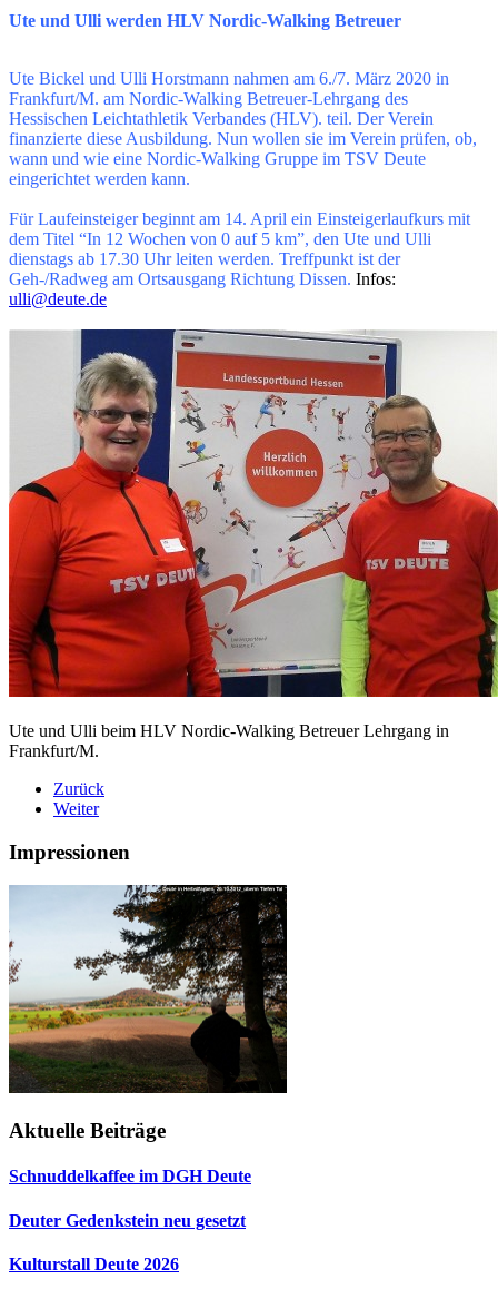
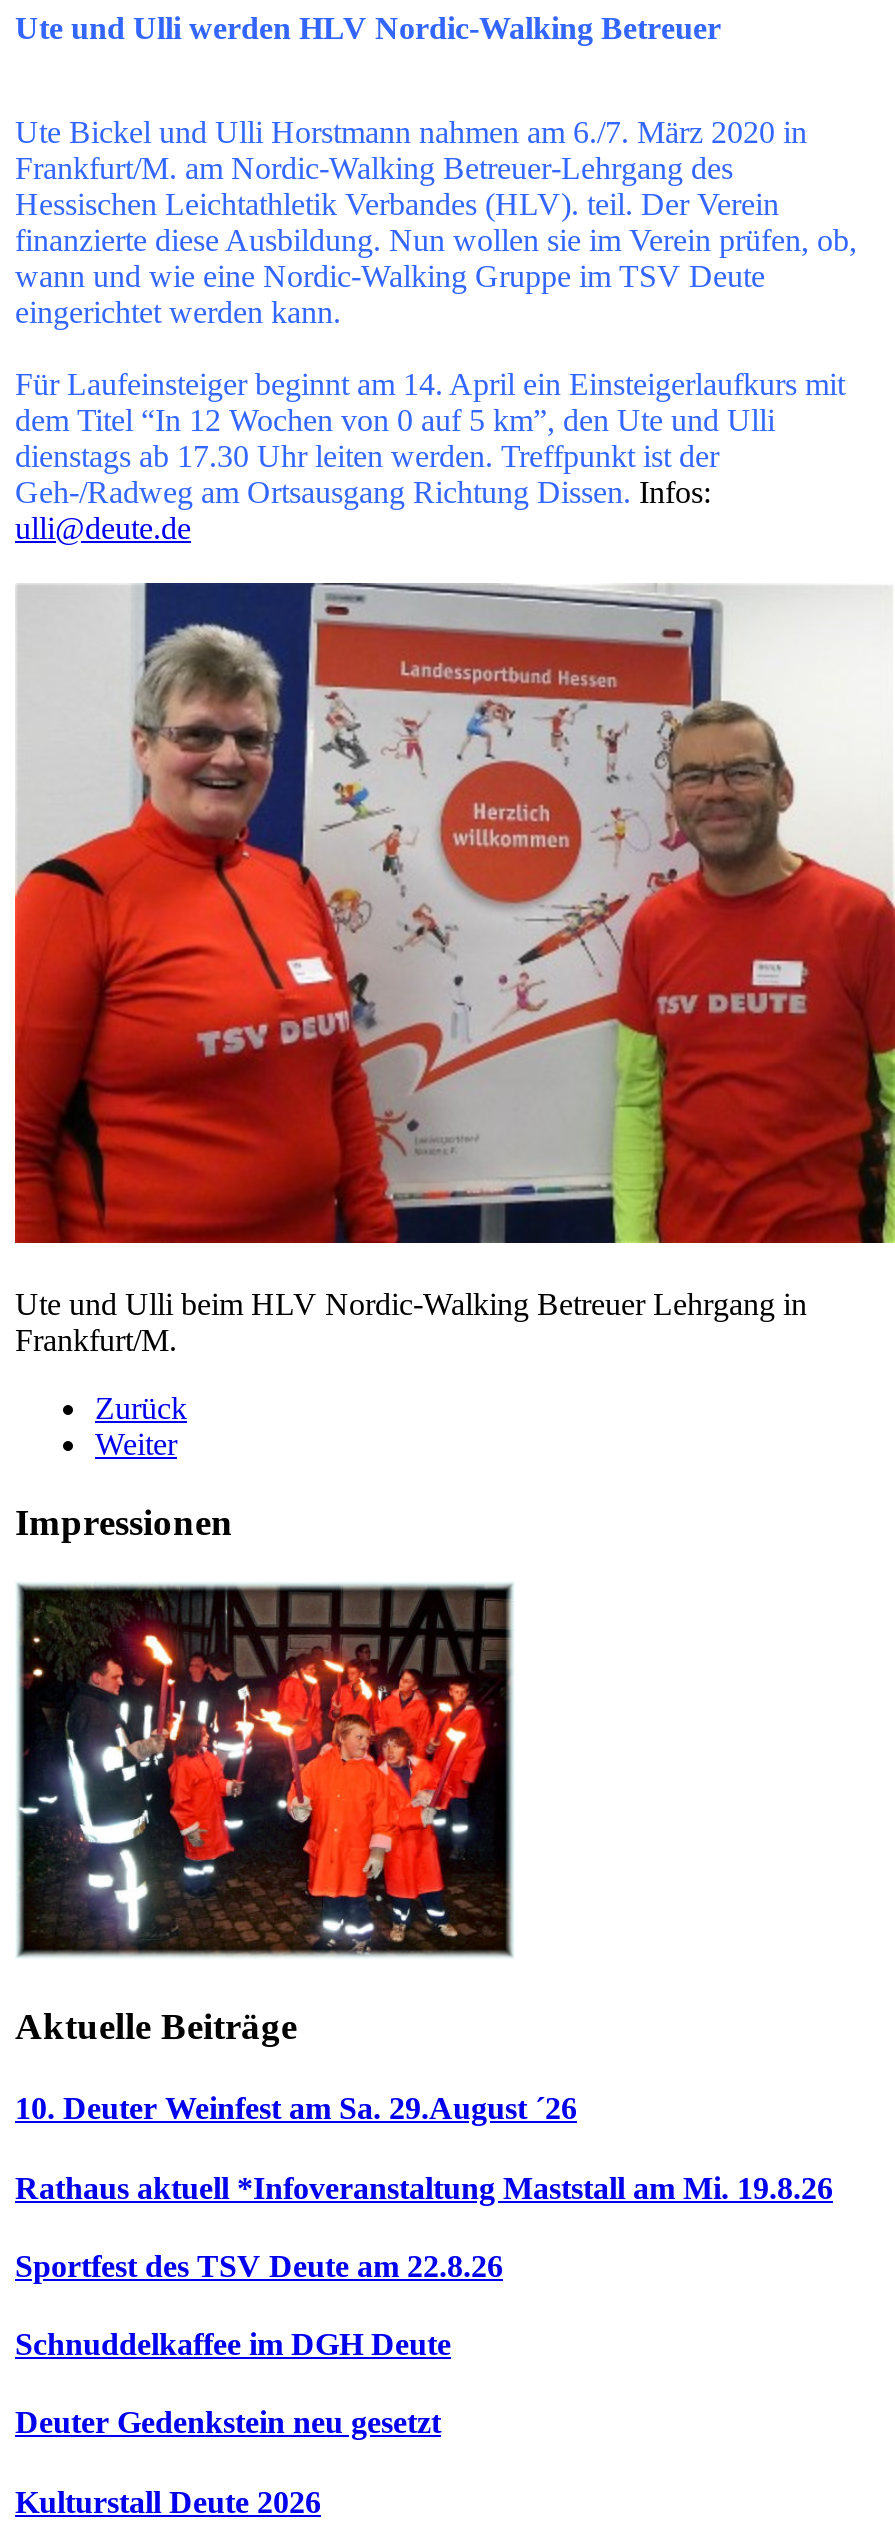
- [image]
+ [image]

+ 10. Deuter Weinfest am Sa. 29.August ´26
+ Rathaus aktuell *Infoveranstaltung Maststall am Mi. 19.8.26
+ Sportfest des TSV Deute am 22.8.26
